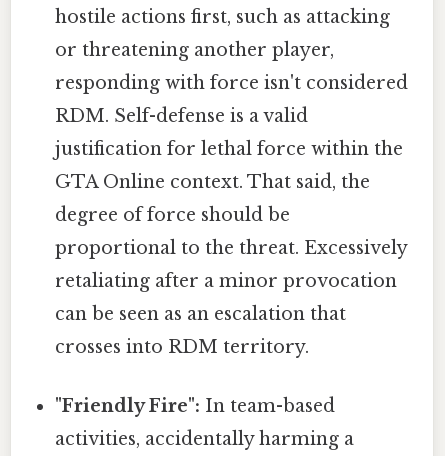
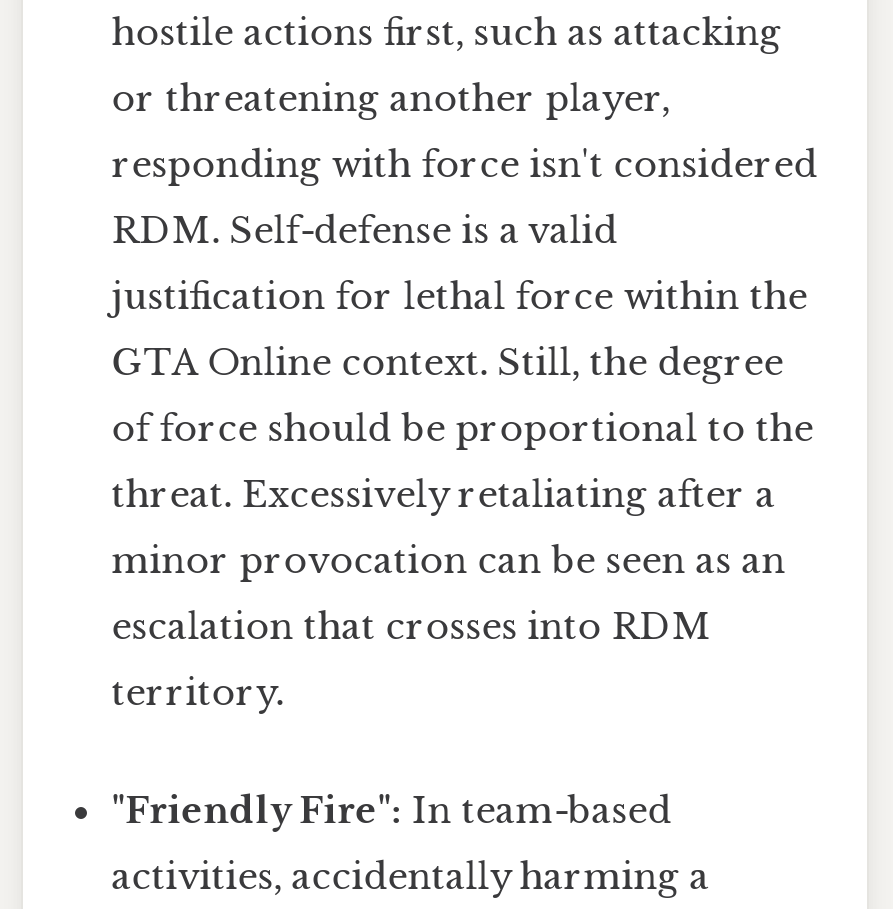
- GTA Online context. That said, the
+ GTA Online context. Still, the degree

- degree of force should be
+ of force should be proportional to the

- proportional to the threat. Excessively
+ threat. Excessively retaliating after a

- retaliating after a minor provocation
+ minor provocation can be seen as an

- can be seen as an escalation that
+ escalation that crosses into RDM

- crosses into RDM territory.
+ territory.
